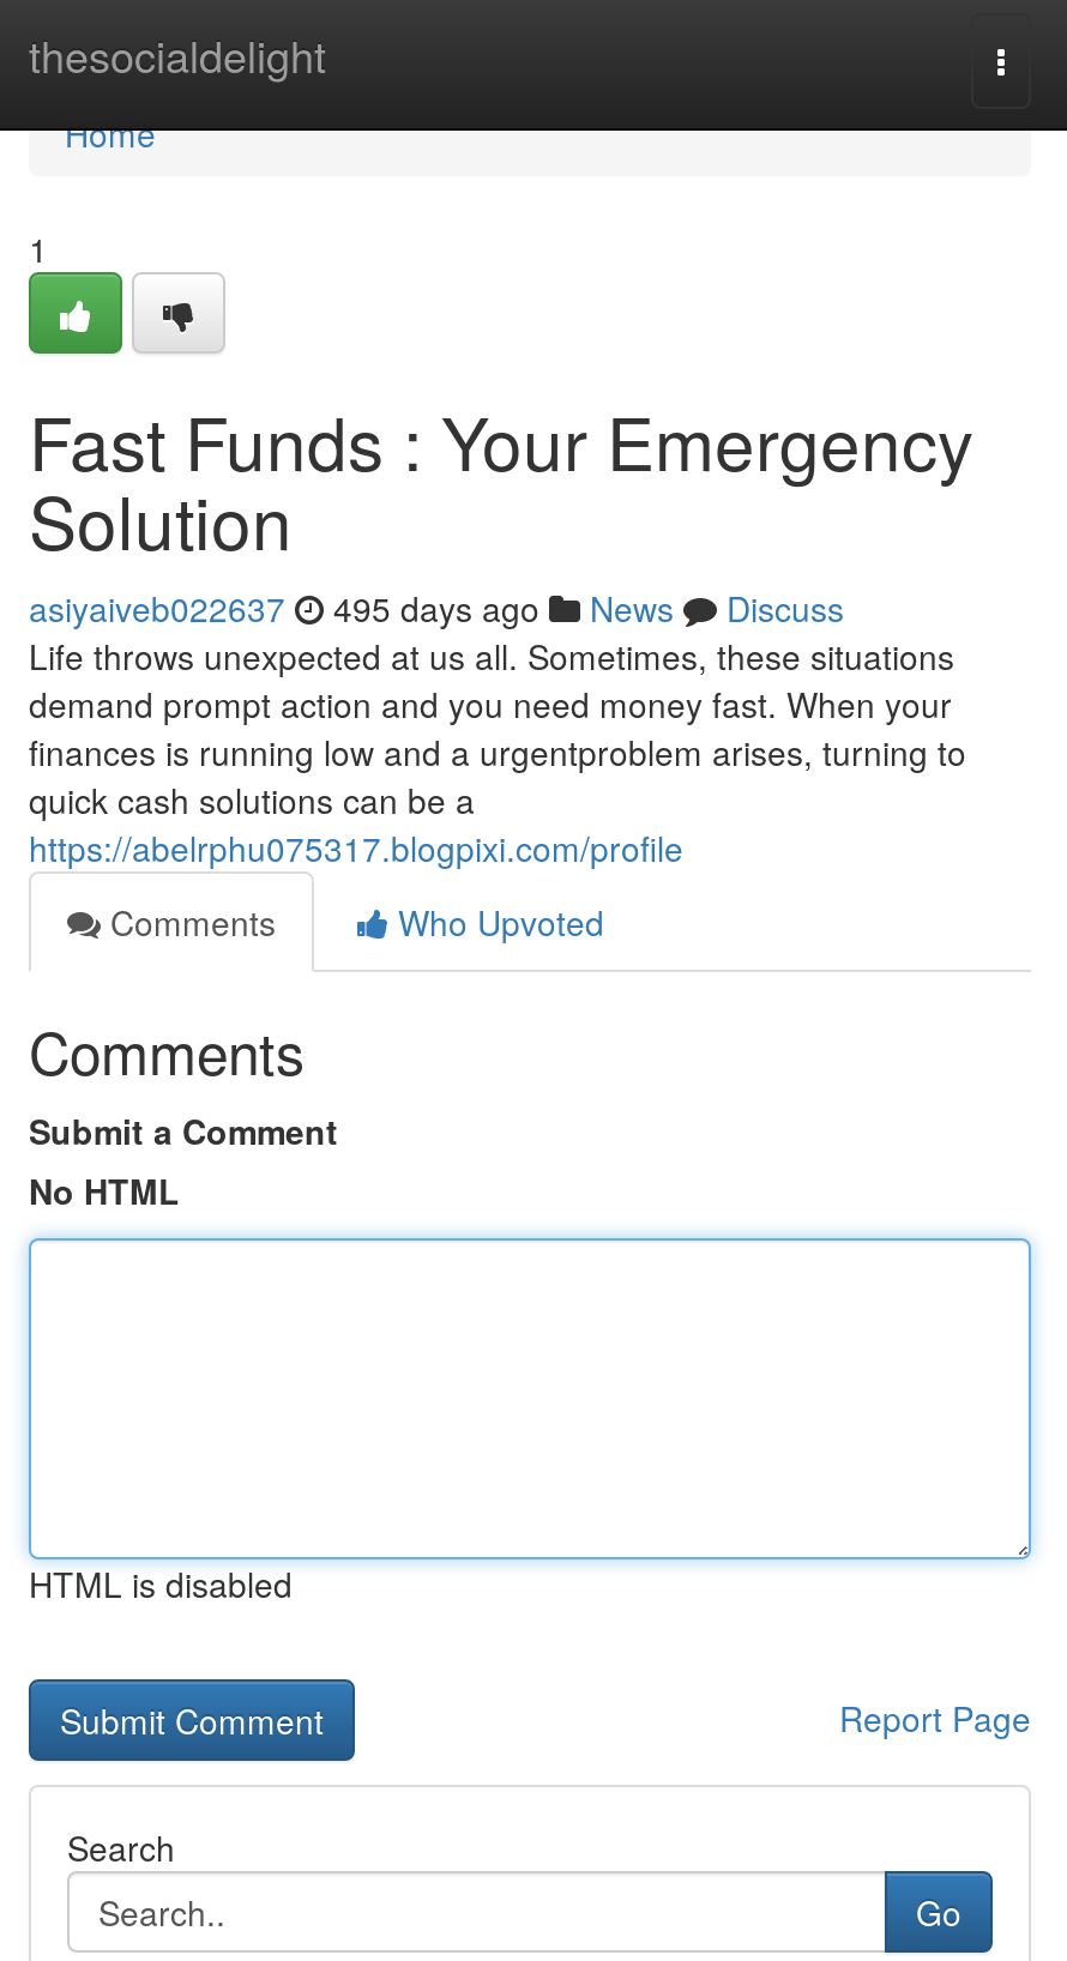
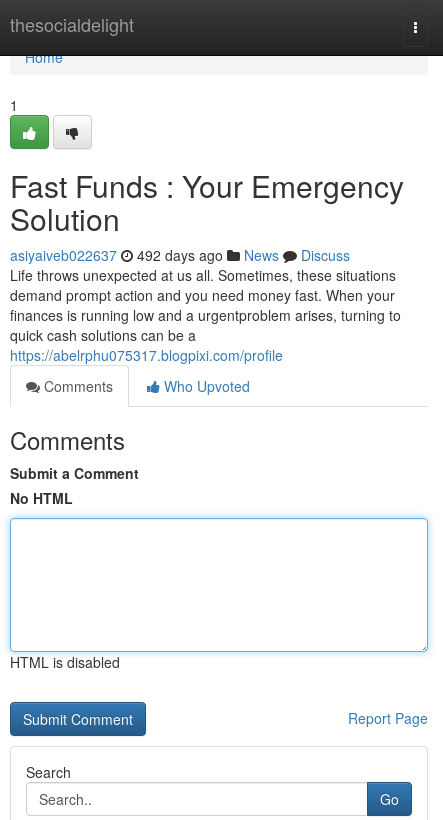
- asiyaiveb022637 495 days ago News Discuss
+ asiyaiveb022637 492 days ago News Discuss
